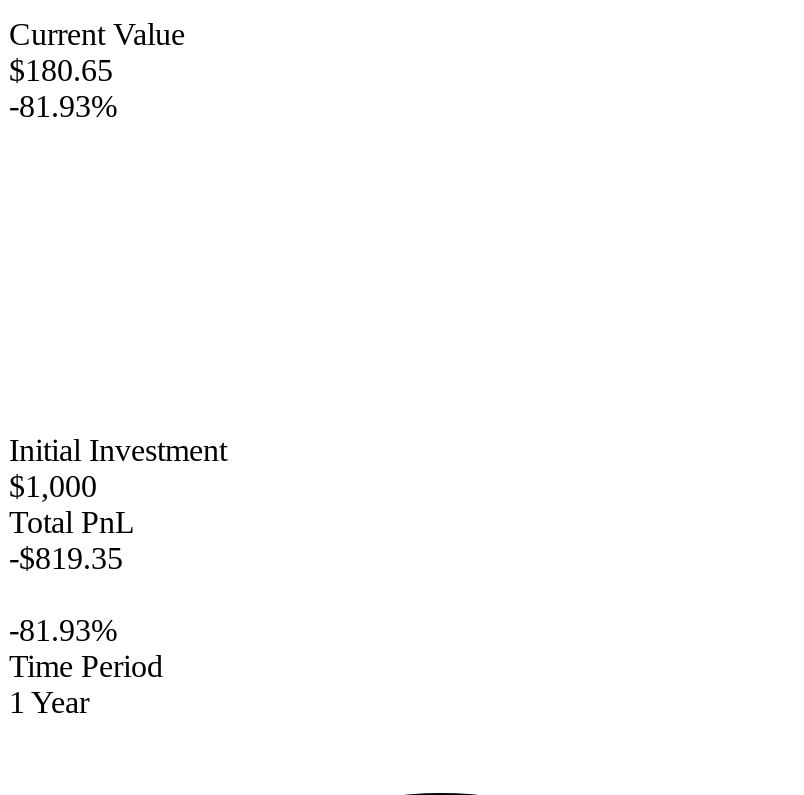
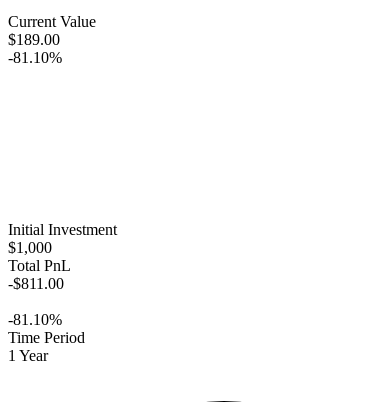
- $180.65
+ $189.00

- -81.93%
+ -81.10%

- -$819.35
+ -$811.00

- -81.93%
+ -81.10%
